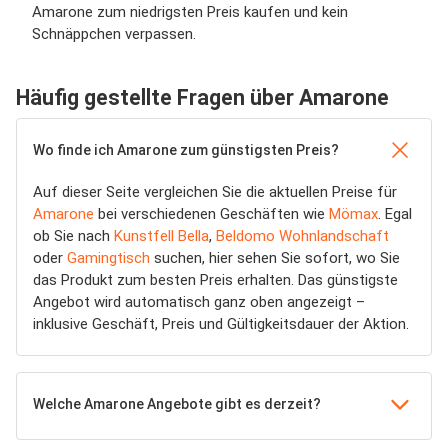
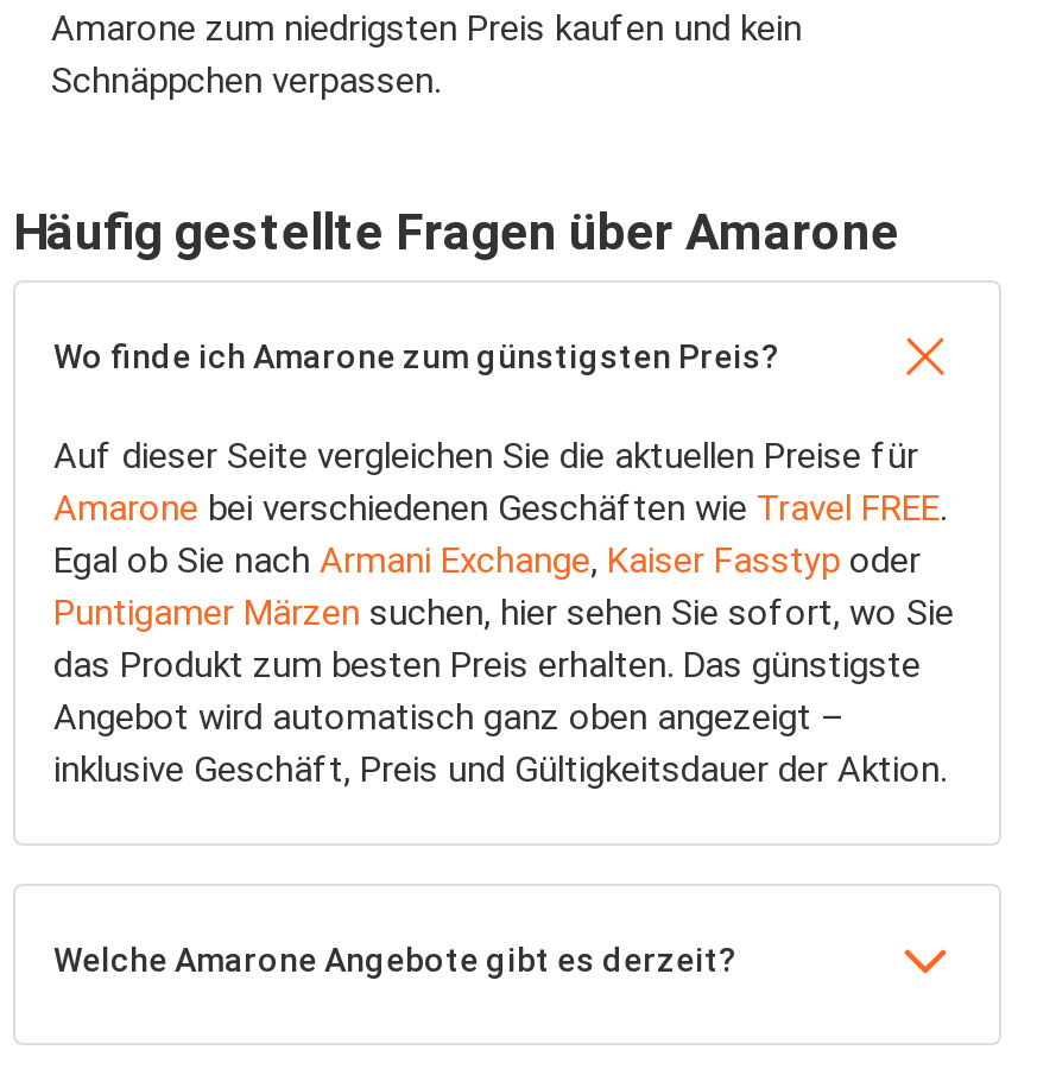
- Amarone bei verschiedenen Geschäften wie Mömax. Egal
- ob Sie nach Kunstfell Bella, Beldomo Wohnlandschaft
- oder Gamingtisch suchen, hier sehen Sie sofort, wo Sie
+ Amarone bei verschiedenen Geschäften wie Travel FREE.
+ Egal ob Sie nach Armani Exchange, Kaiser Fasstyp oder
+ Puntigamer Märzen suchen, hier sehen Sie sofort, wo Sie
